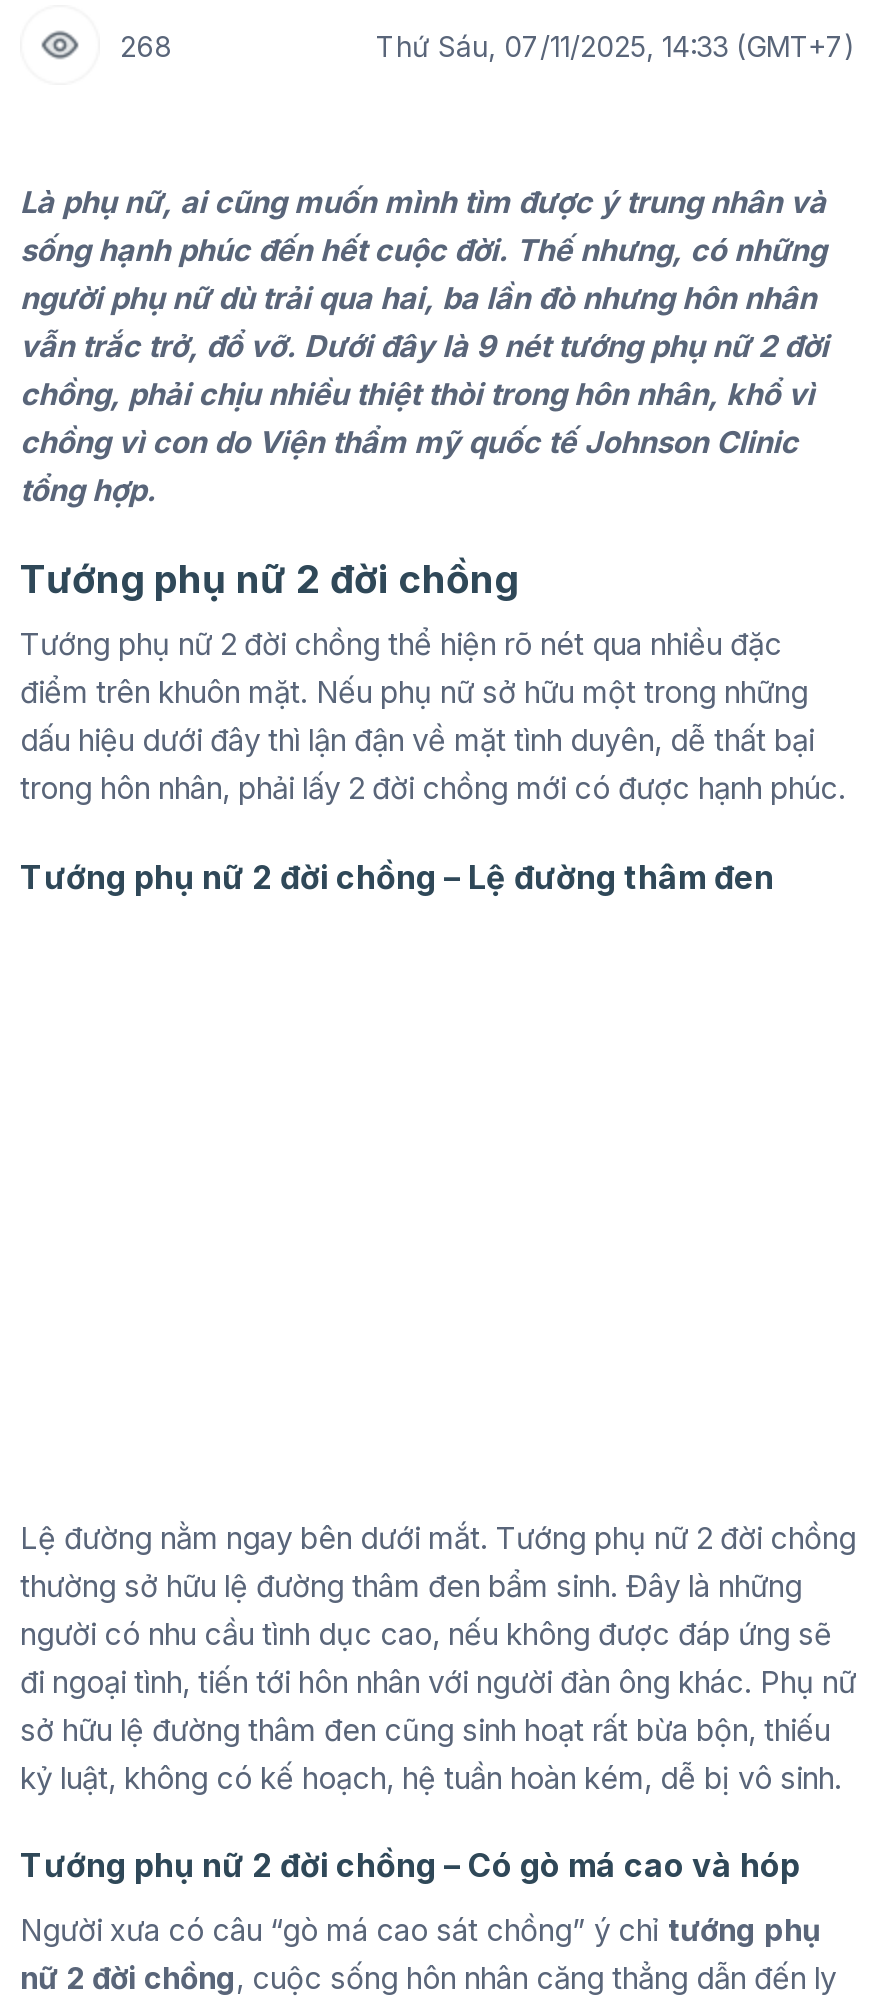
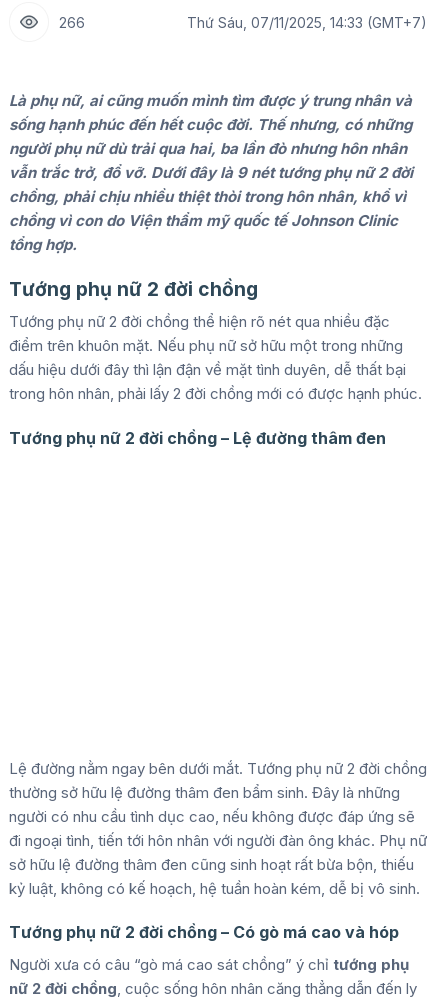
- 268
+ 266
